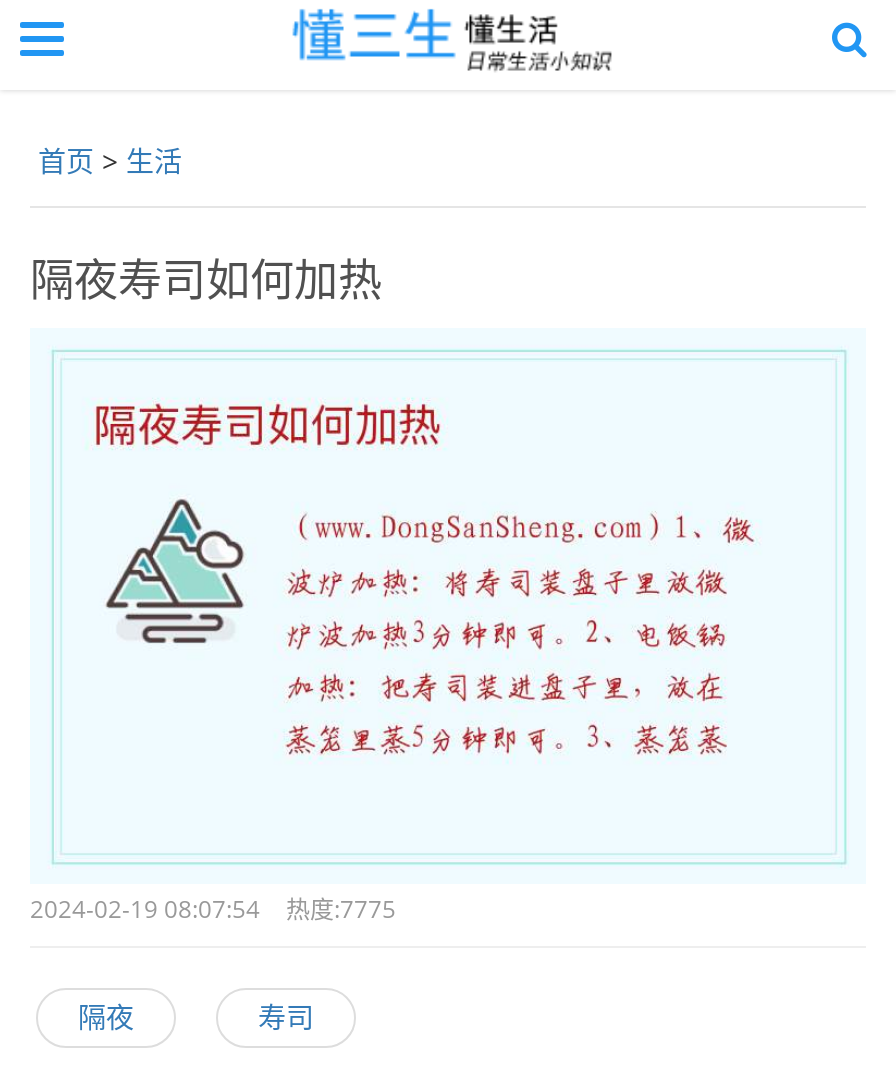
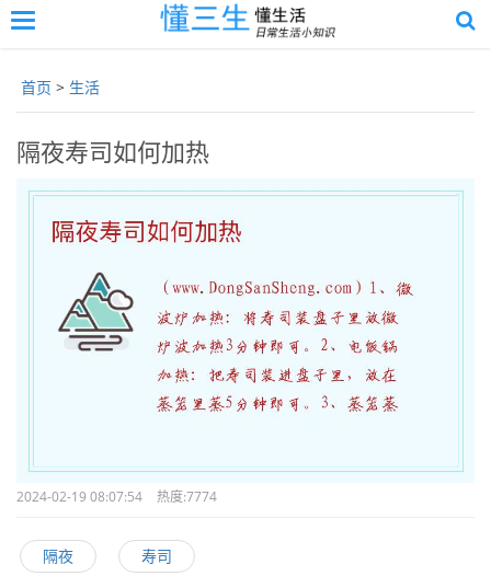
- 2024-02-19 08:07:54 热度:7775
+ 2024-02-19 08:07:54 热度:7774
